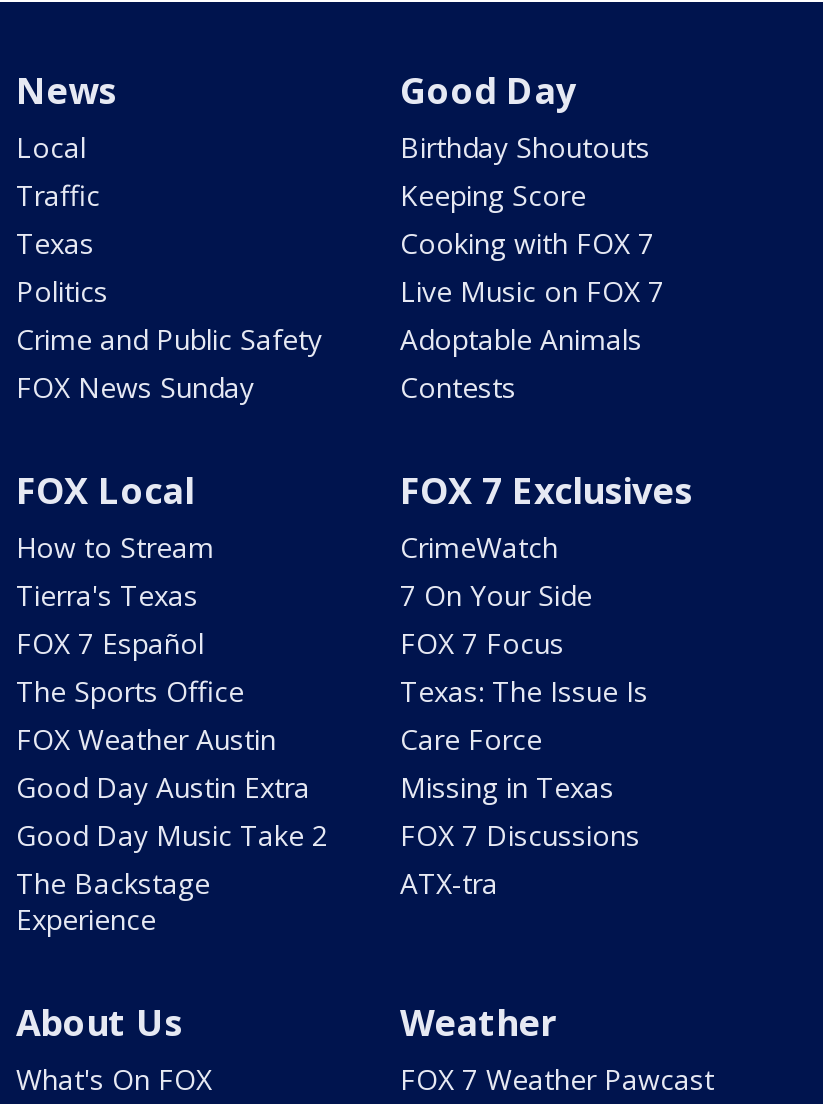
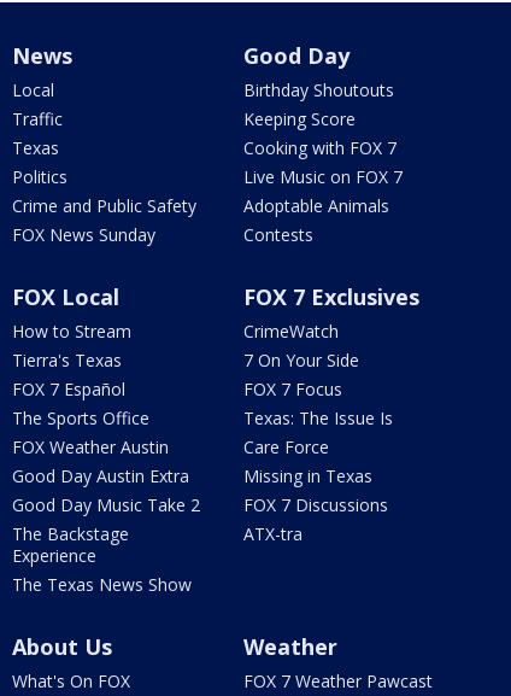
+ The Texas News Show
